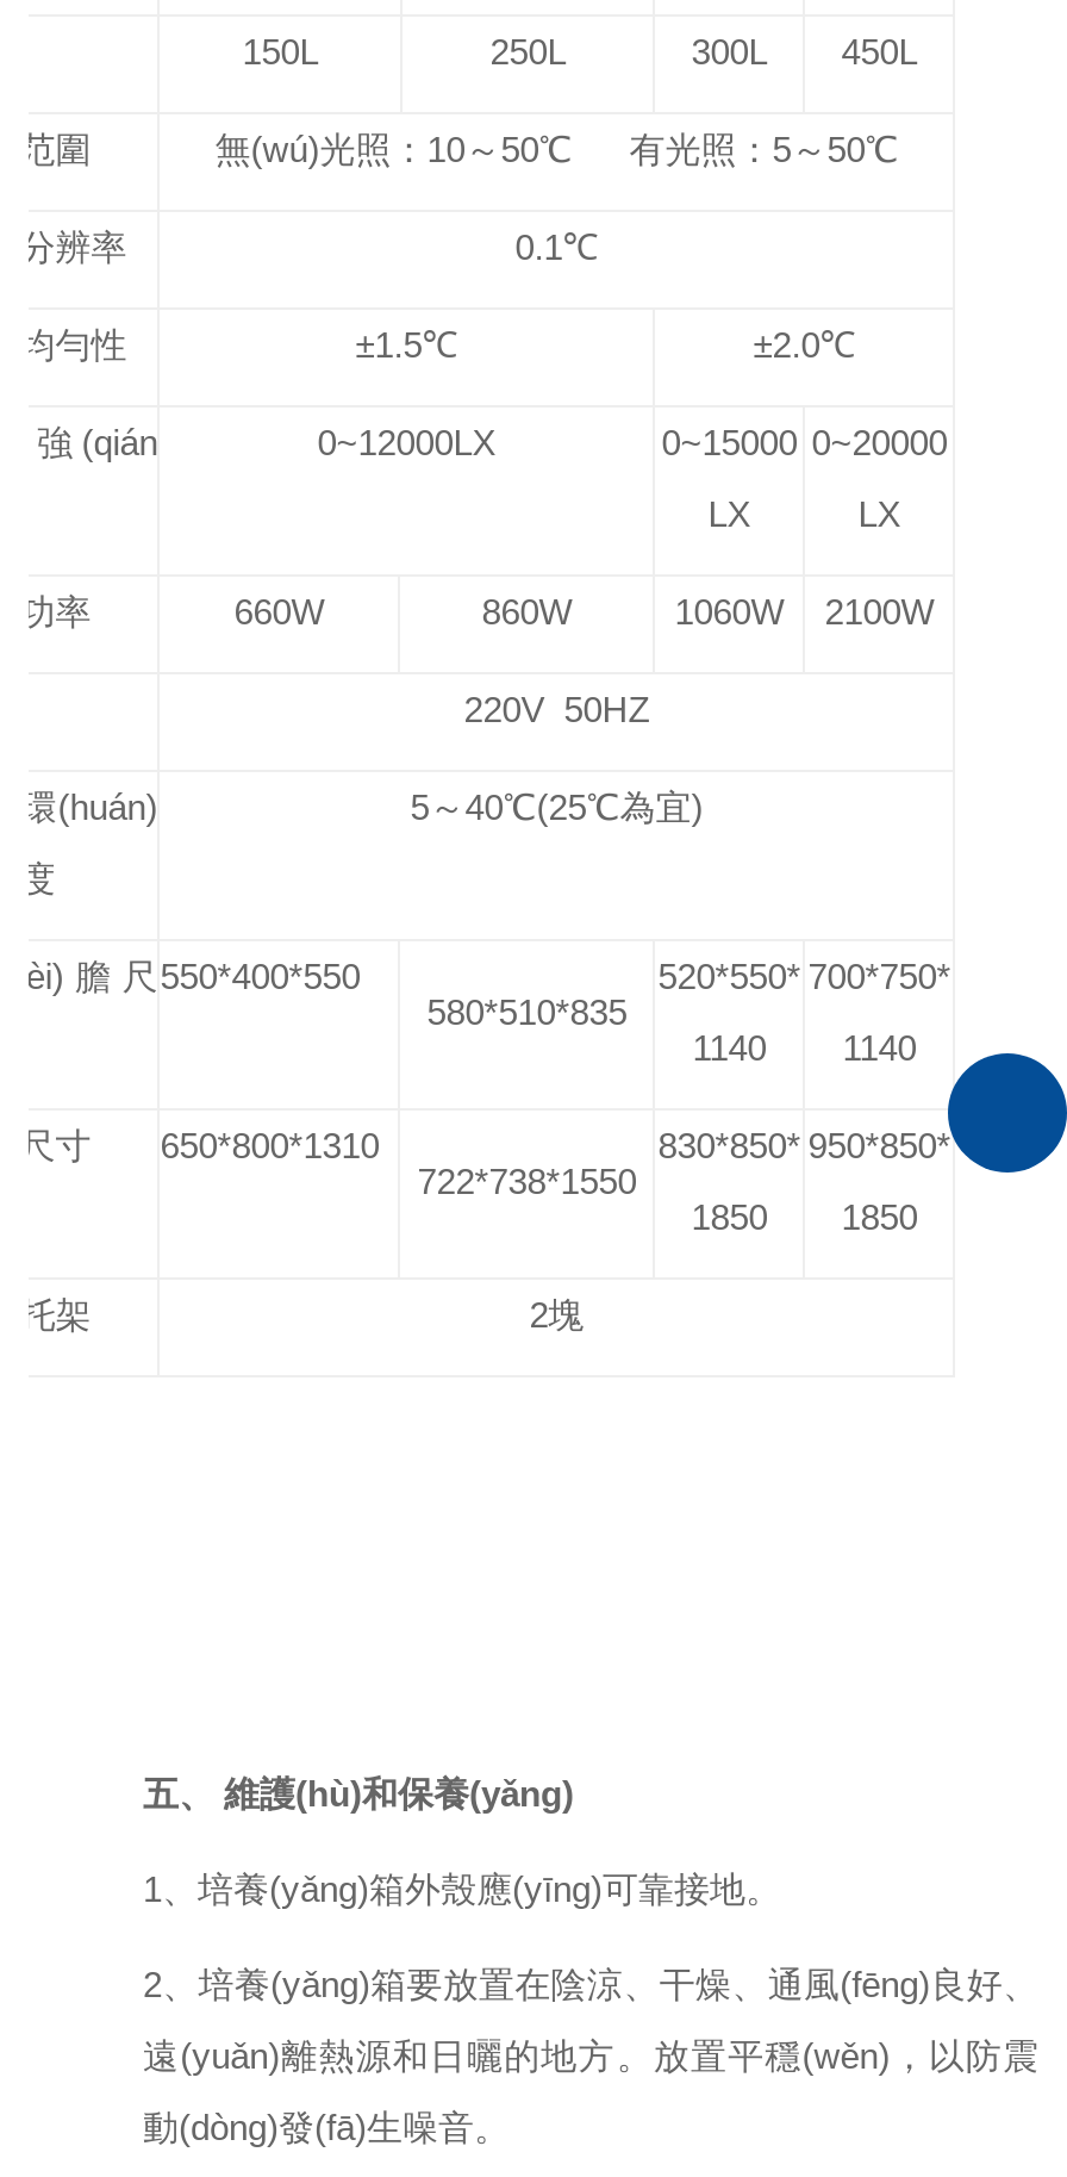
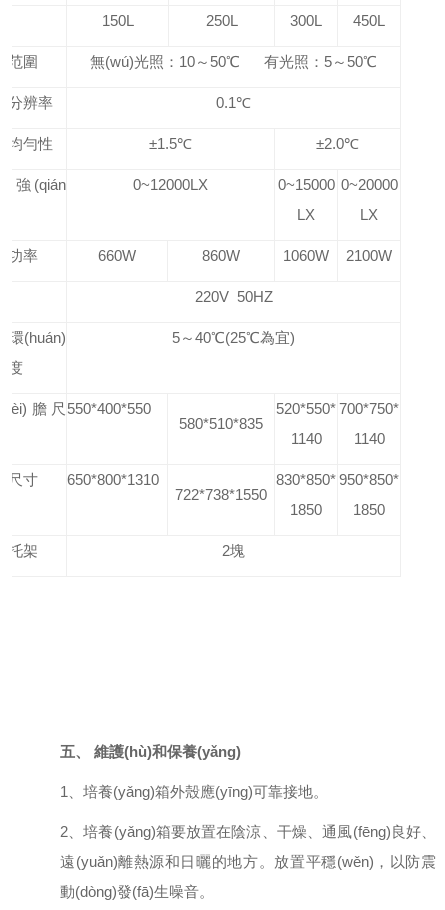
- [image]
